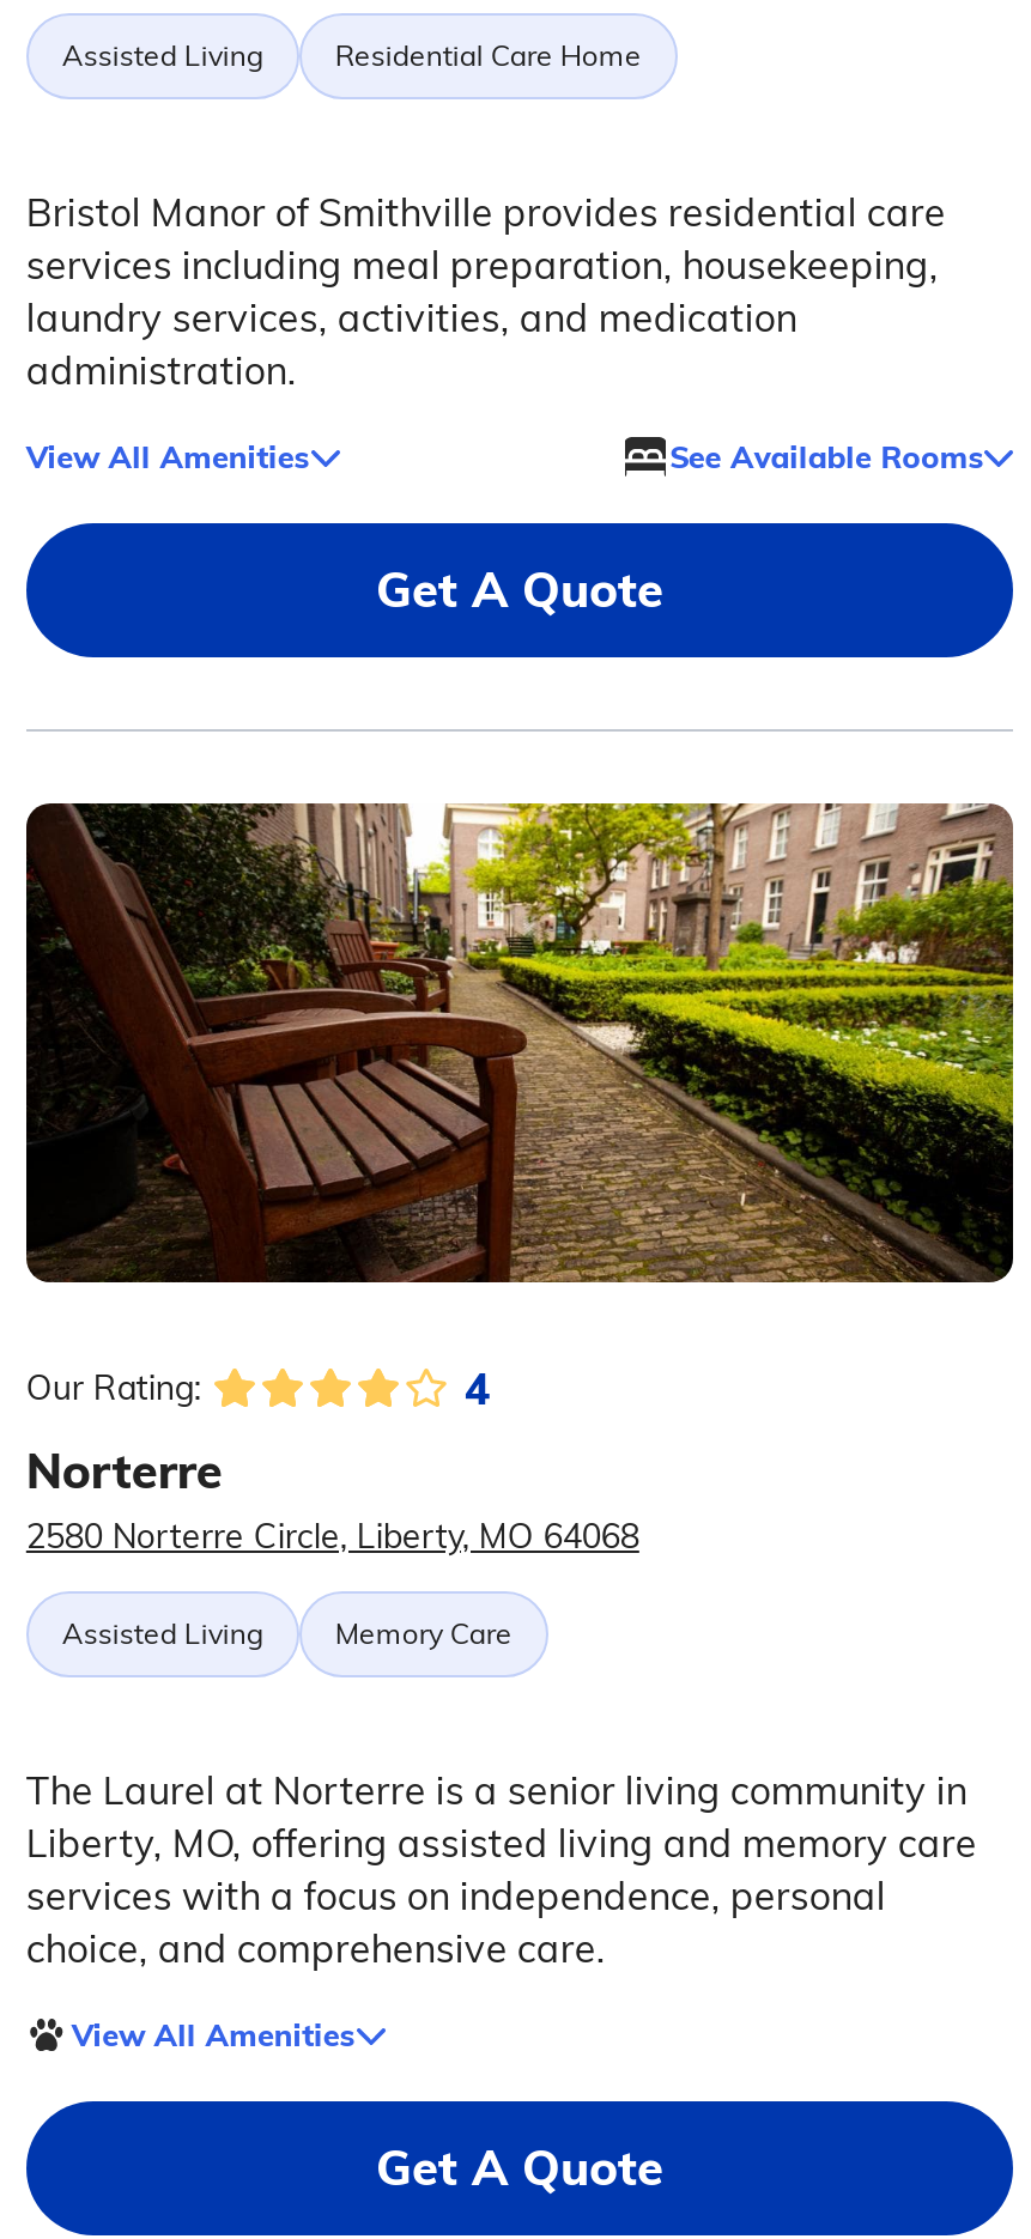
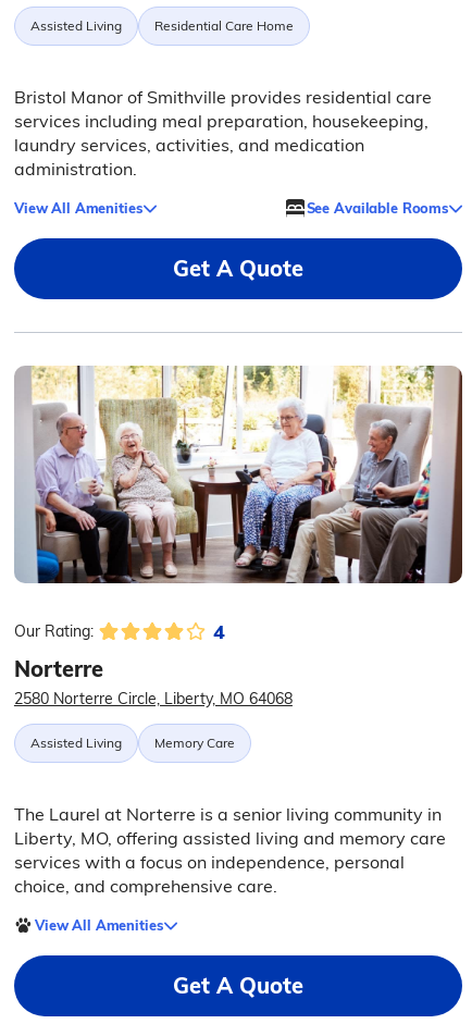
- [image]
+ [image]
